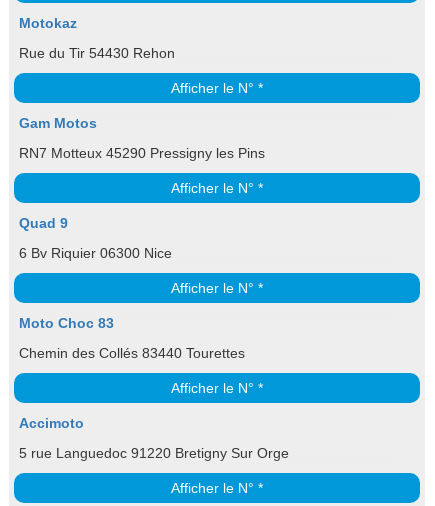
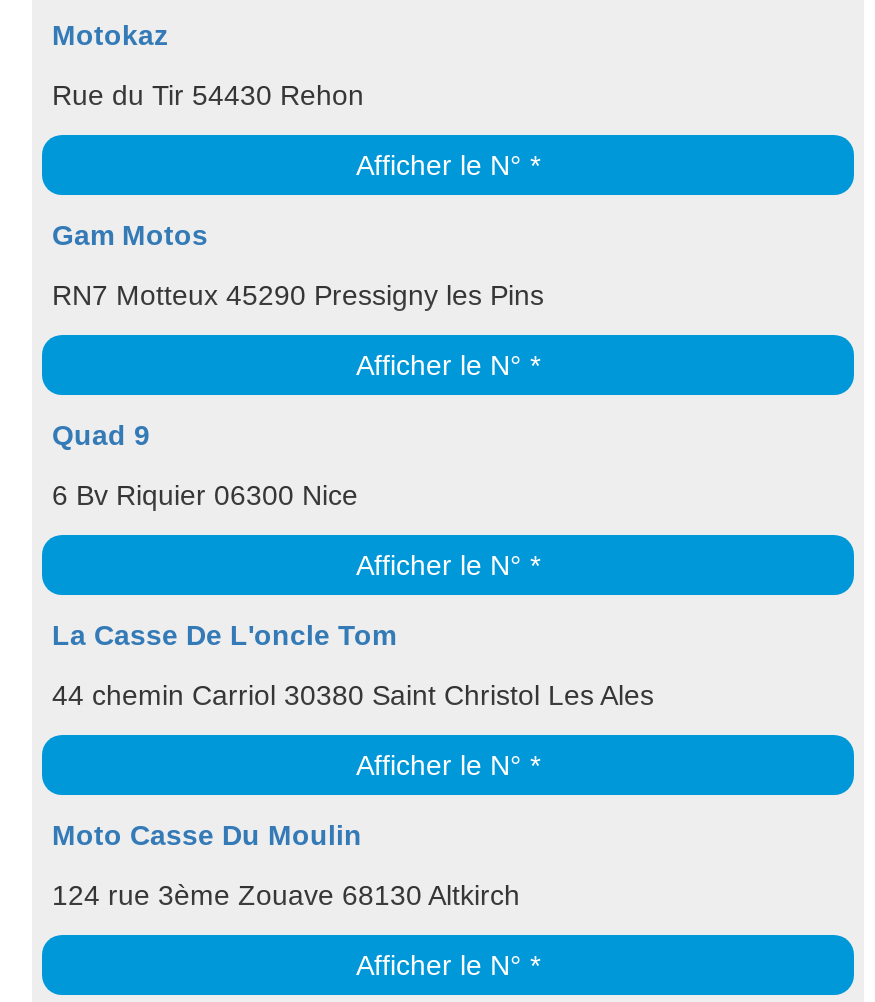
- Moto Choc 83
+ La Casse De L'oncle Tom

- Chemin des Collés 83440 Tourettes
+ 44 chemin Carriol 30380 Saint Christol Les Ales

- Accimoto
+ Moto Casse Du Moulin

- 5 rue Languedoc 91220 Bretigny Sur Orge
+ 124 rue 3ème Zouave 68130 Altkirch
